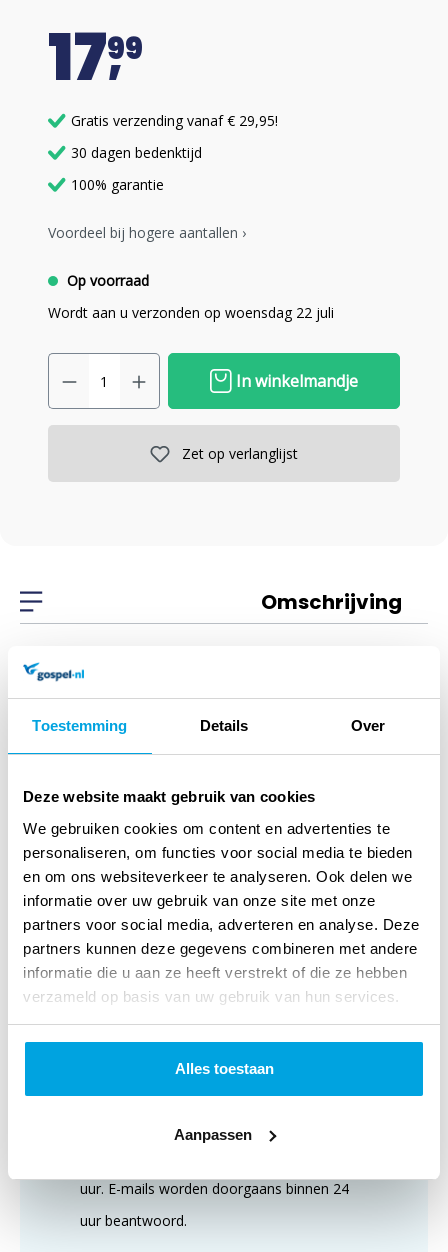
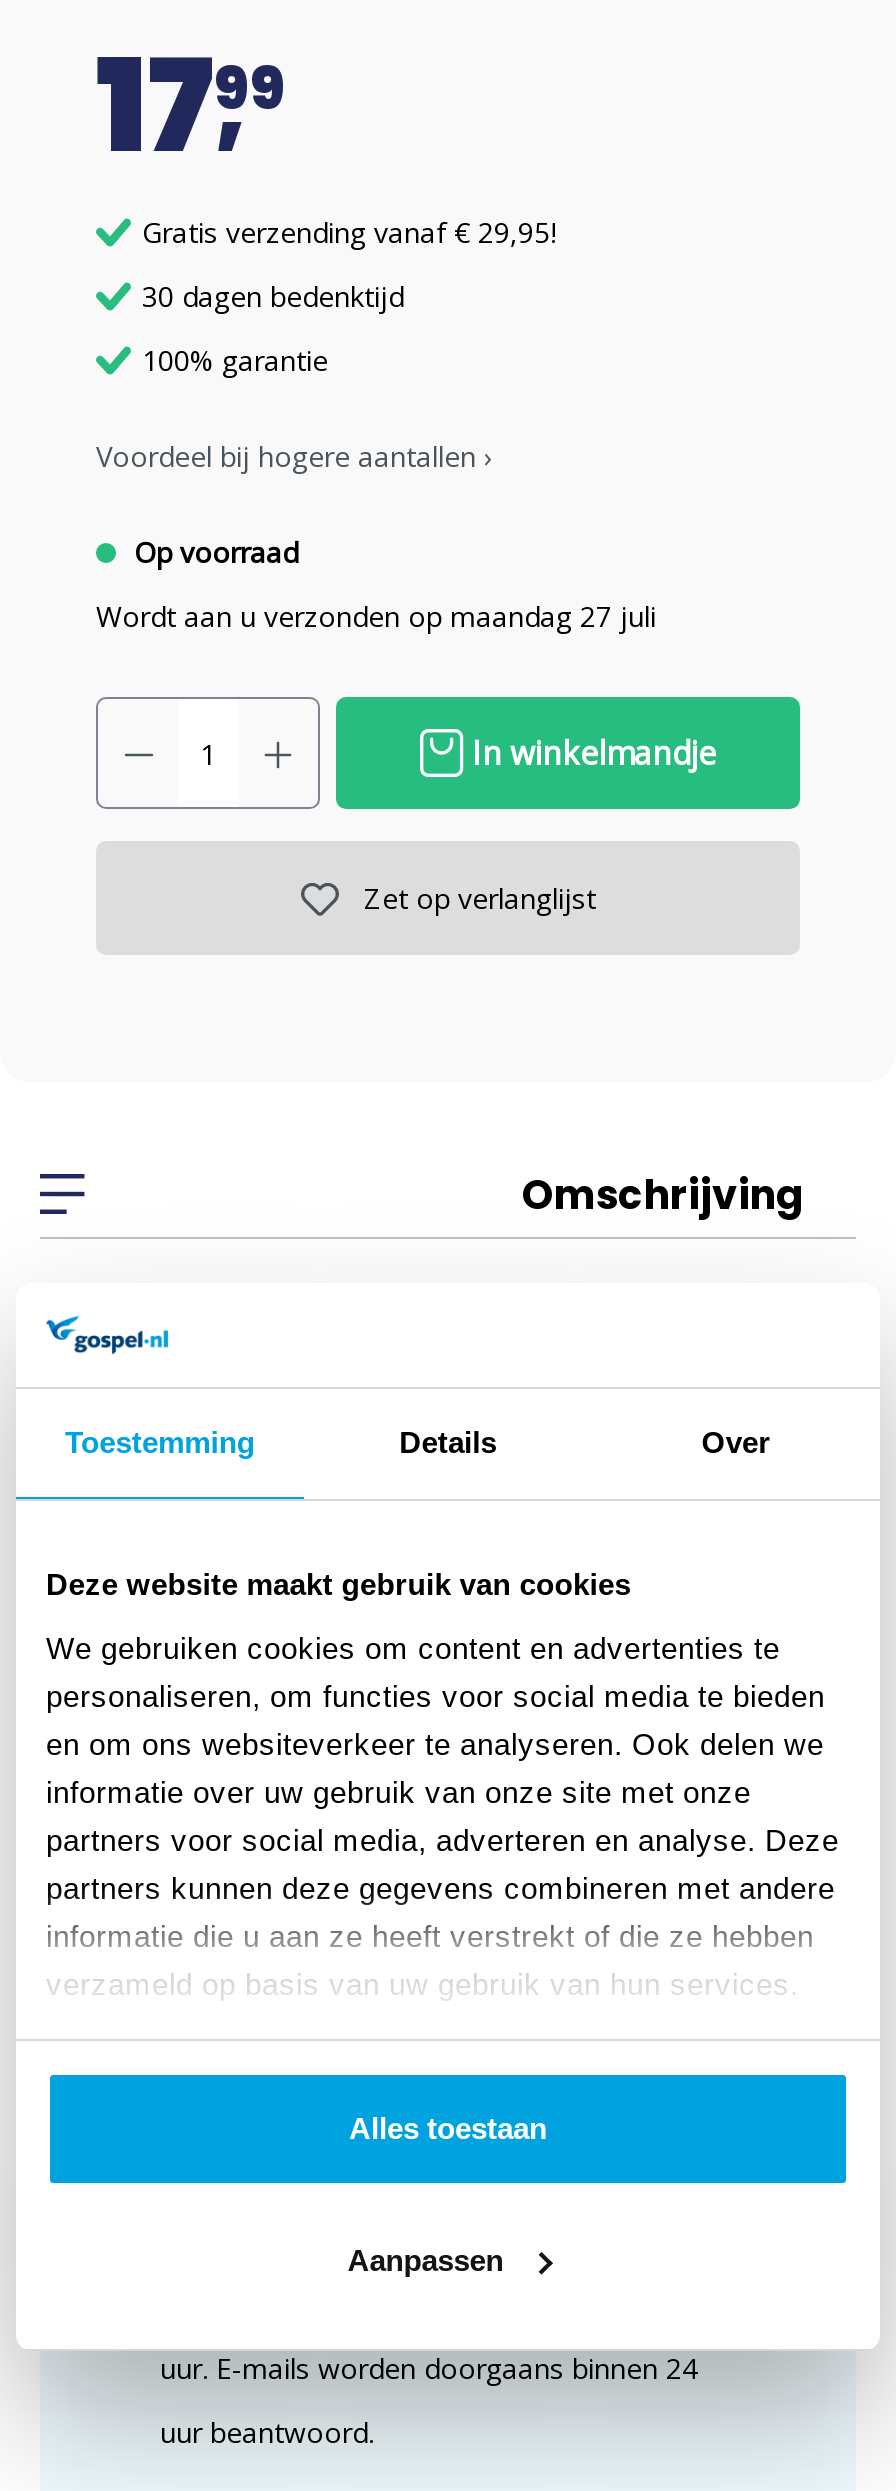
- Wordt aan u verzonden op woensdag 22 juli
+ Wordt aan u verzonden op maandag 27 juli
